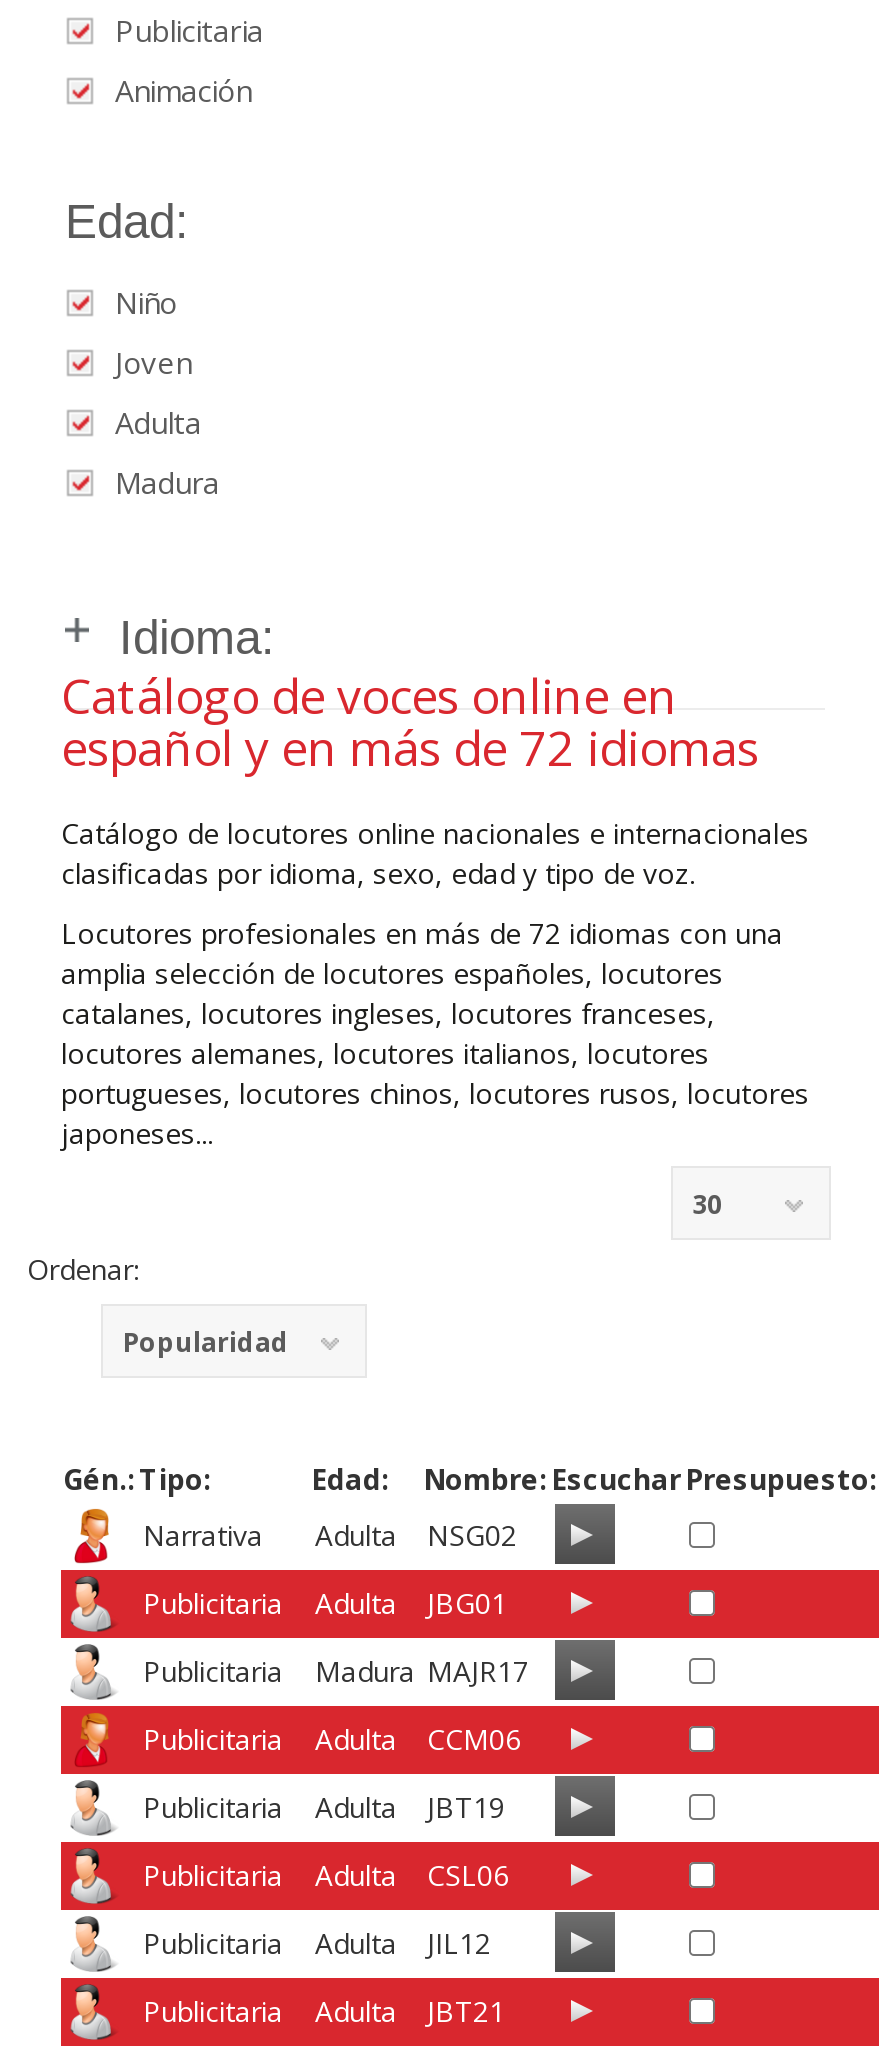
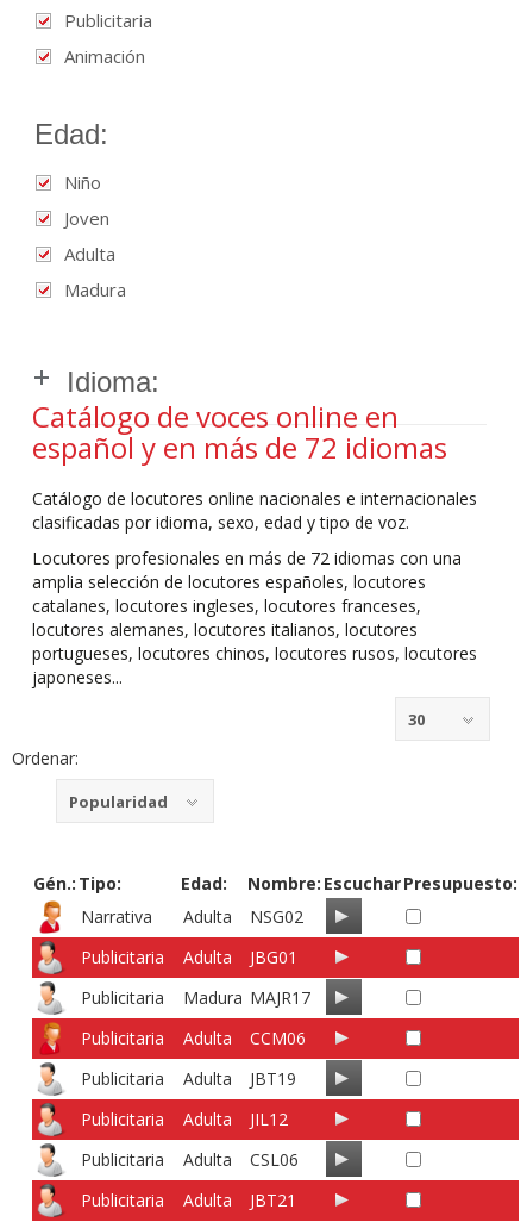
- Publicitaria Adulta CSL06
+ Publicitaria Adulta JIL12

- Publicitaria Adulta JIL12
+ Publicitaria Adulta CSL06
